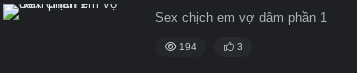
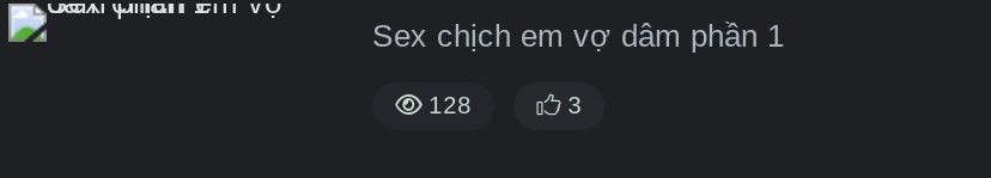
- 194
+ 128
